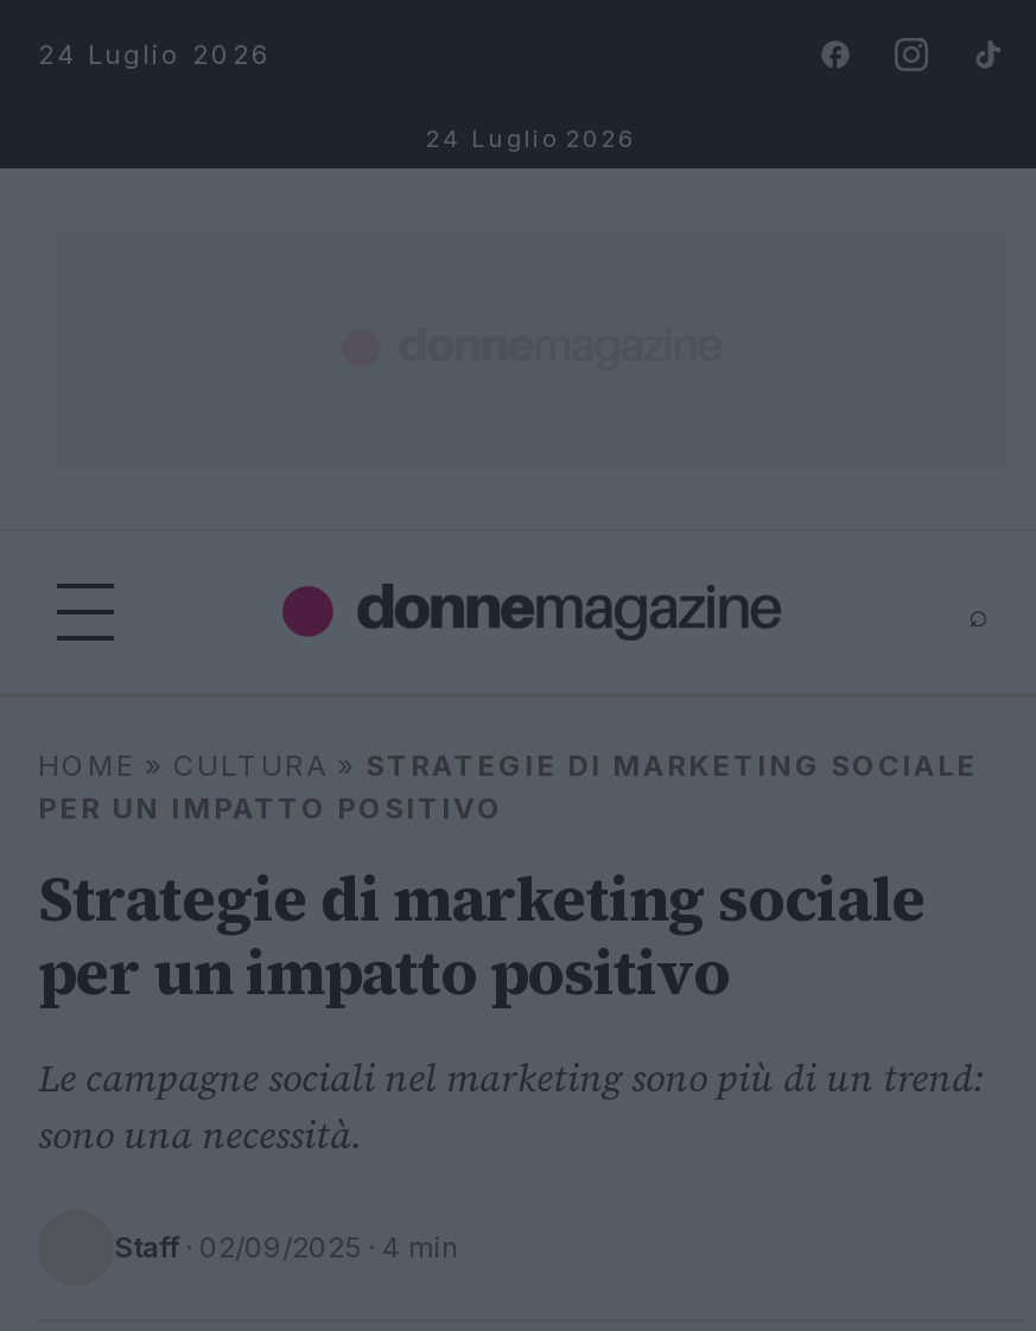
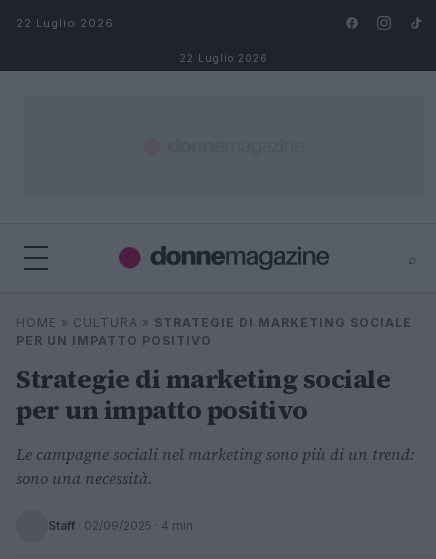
- 24 Luglio 2026
+ 22 Luglio 2026

- 24 Luglio 2026
+ 22 Luglio 2026
